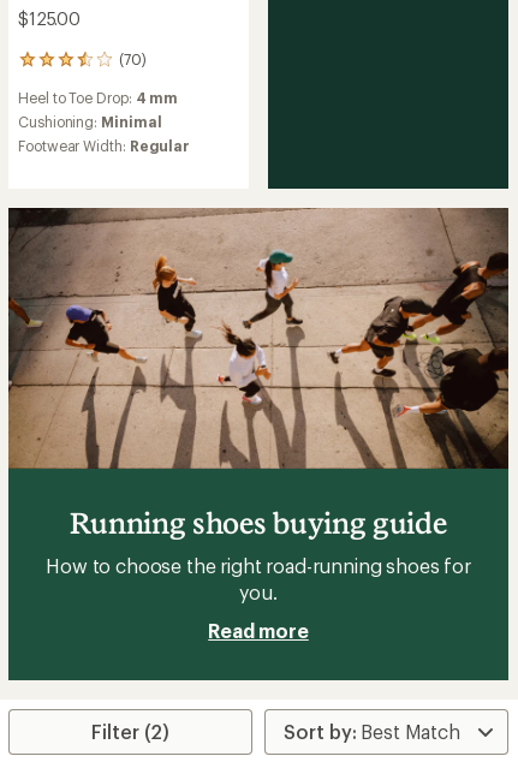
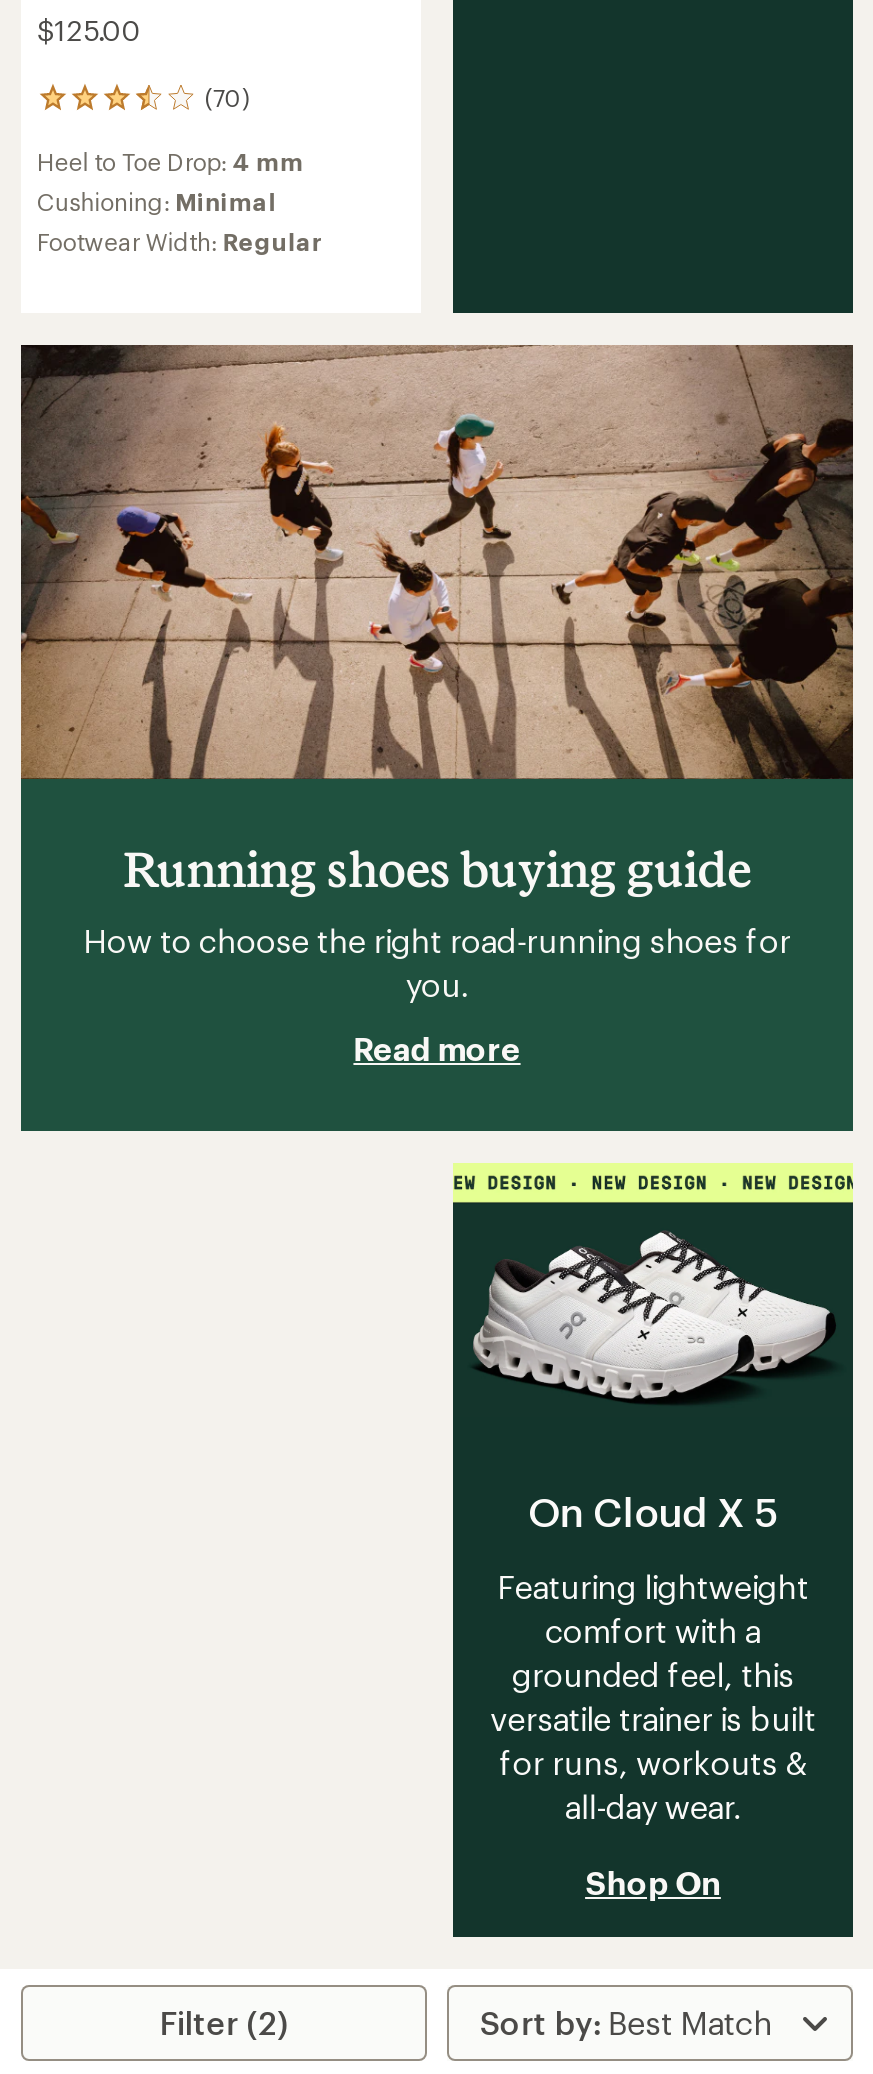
+ [image]
+ On Cloud X 5
+ Featuring lightweight
+ comfort with a
+ grounded feel, this
+ versatile trainer is built
+ for runs, workouts &
+ all-day wear.
+ Shop On
